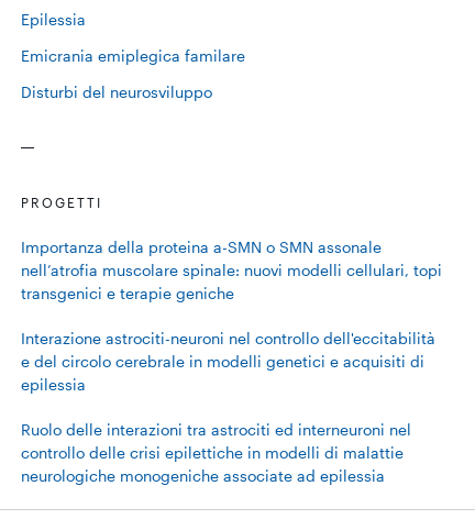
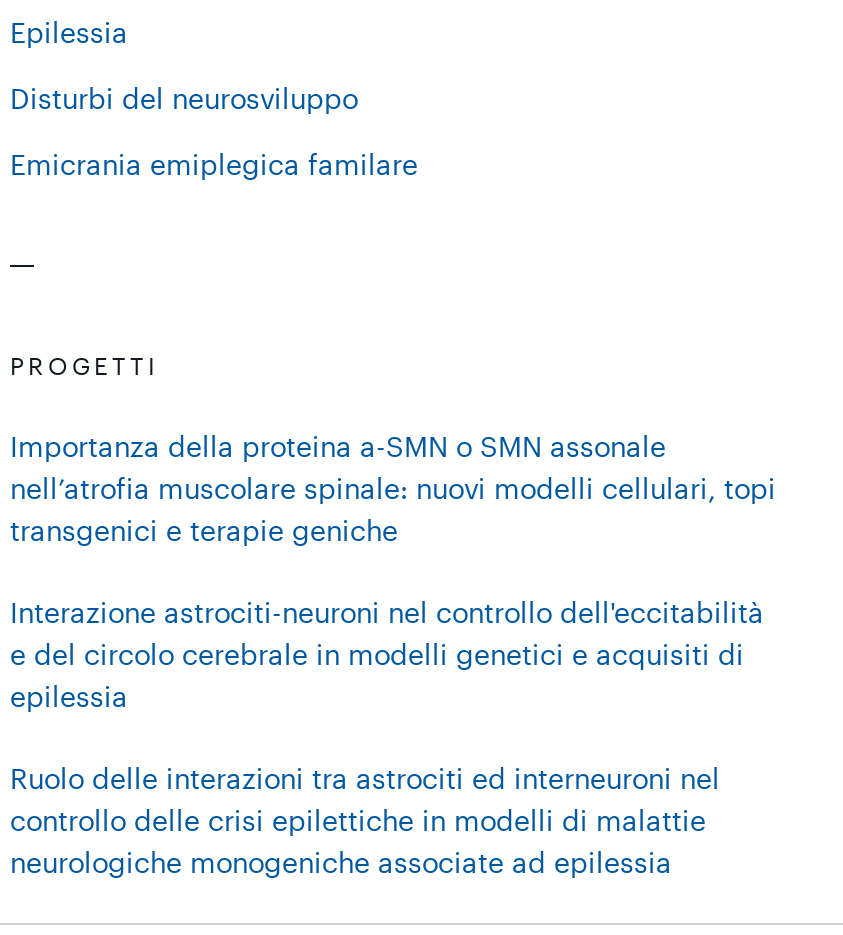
moved down: Emicrania emiplegica familare

moved up: Disturbi del neurosviluppo
